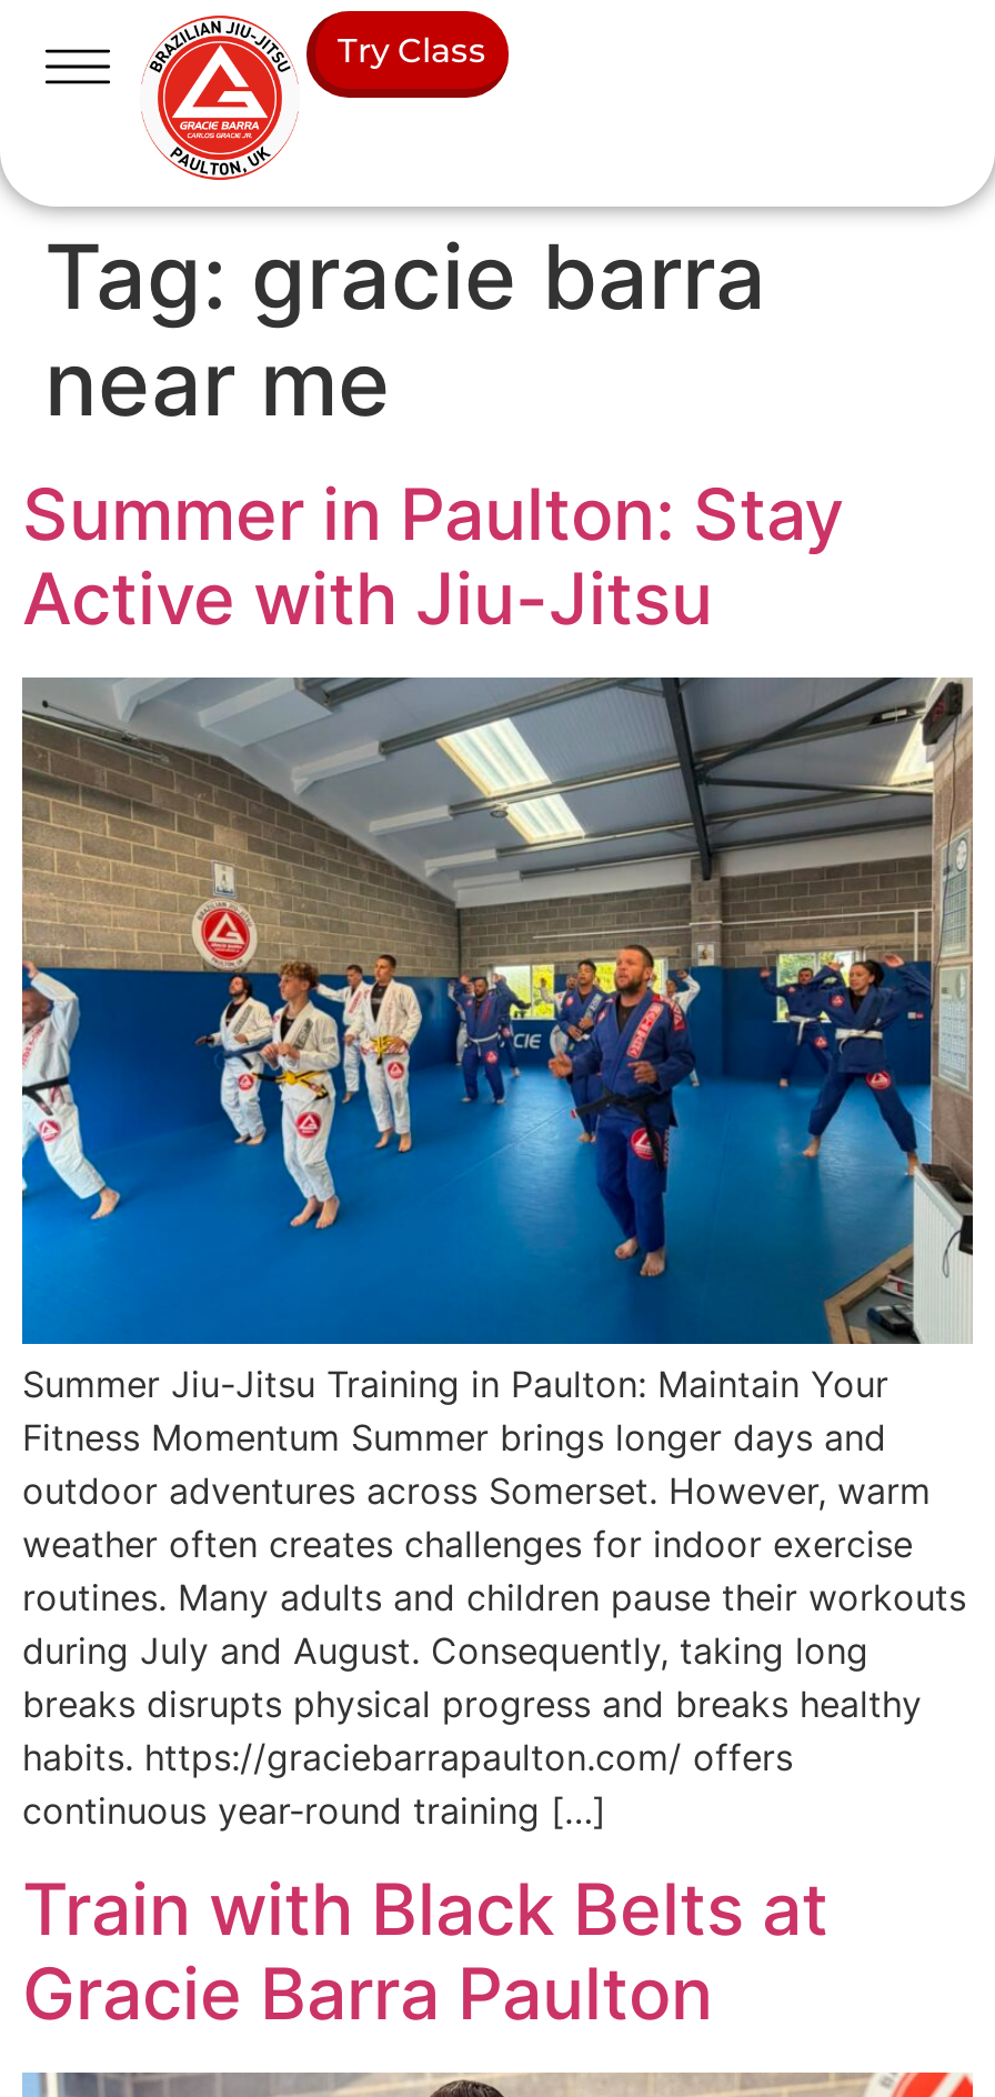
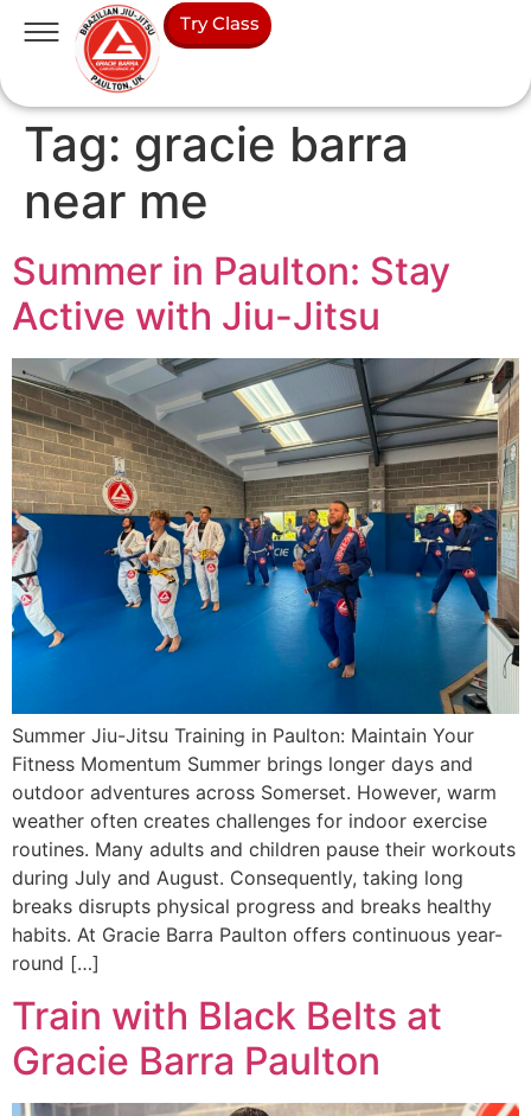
- habits. https://graciebarrapaulton.com/ offers
- continuous year-round training […]
+ habits. At Gracie Barra Paulton offers continuous year-
+ round […]
